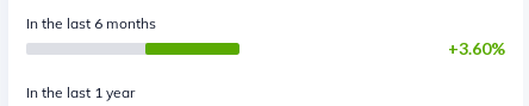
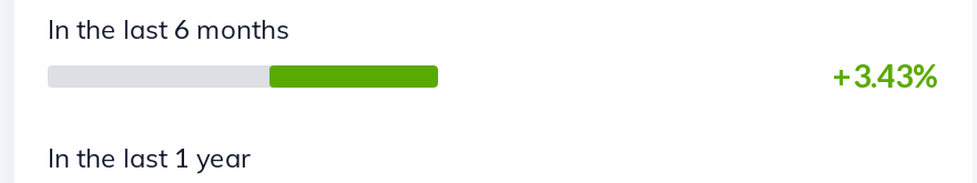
- 3.60%
+ 3.43%
